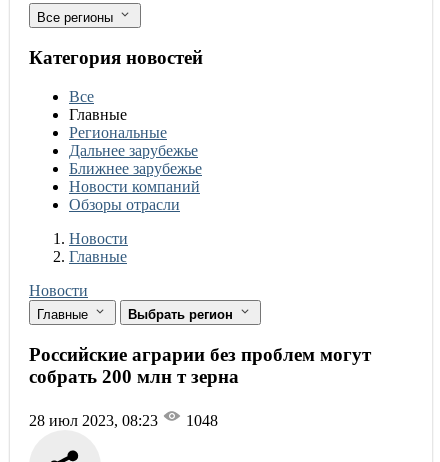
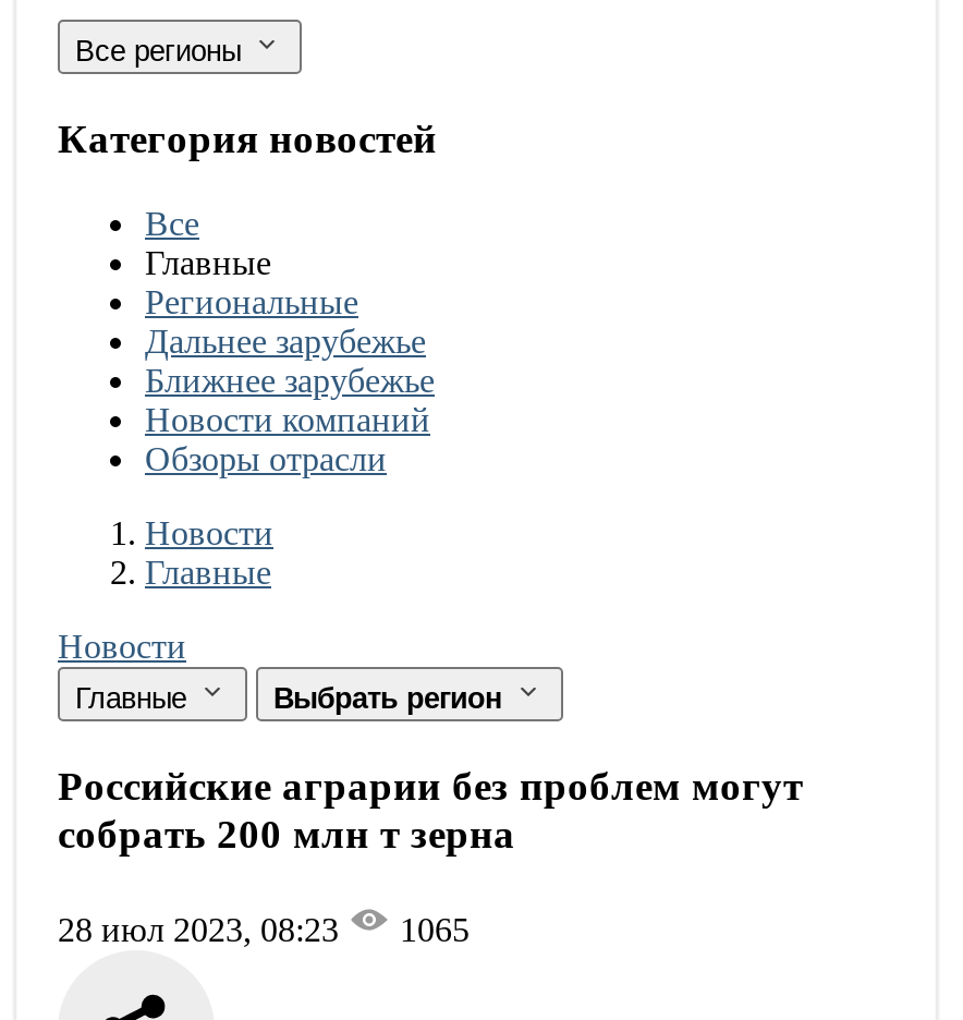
- 28 июл 2023, 08:23 1048
+ 28 июл 2023, 08:23 1065
